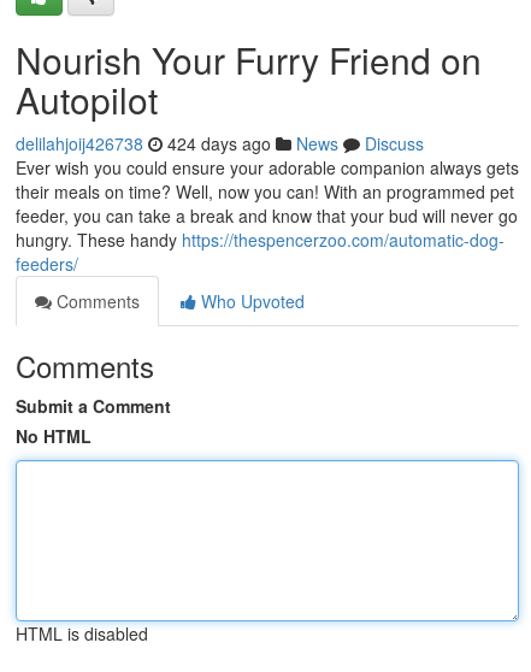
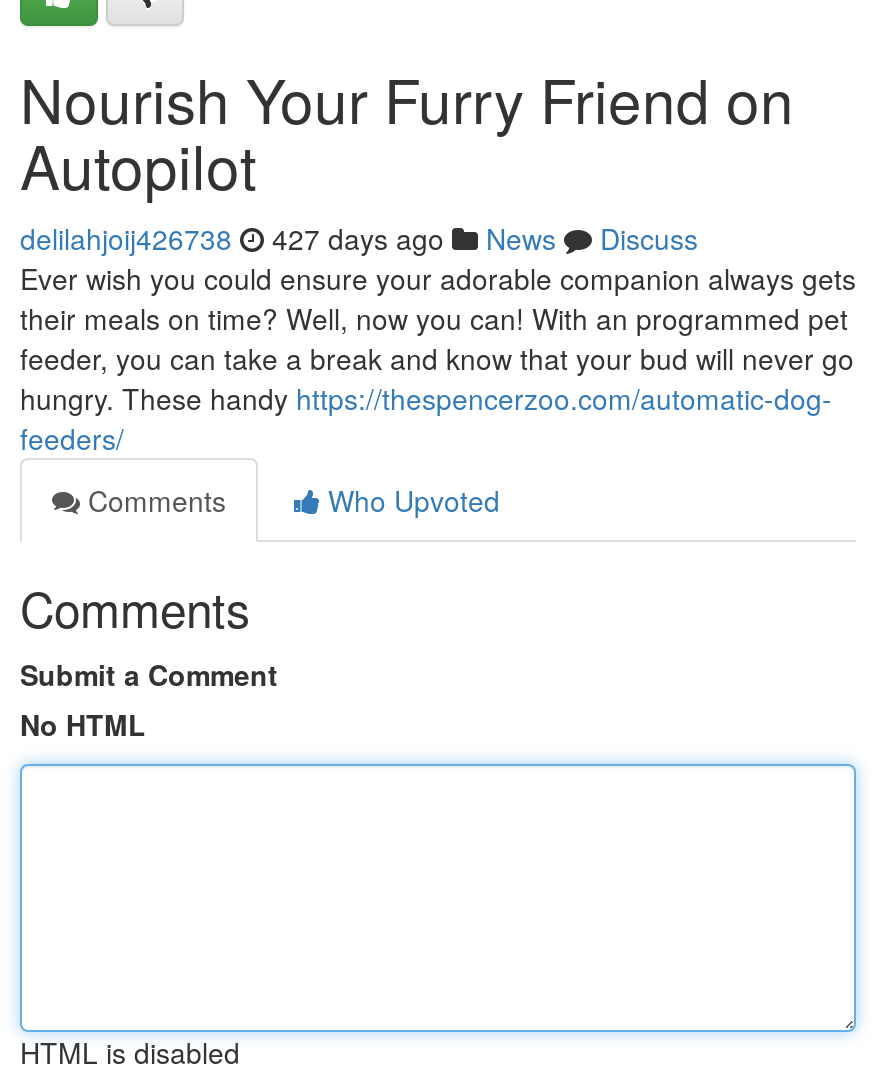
- delilahjoij426738 424 days ago News Discuss
+ delilahjoij426738 427 days ago News Discuss
